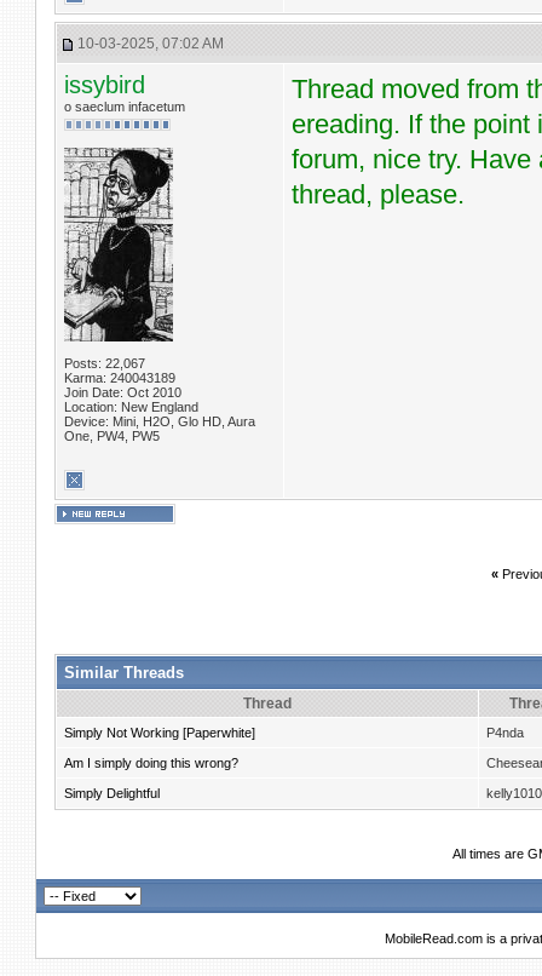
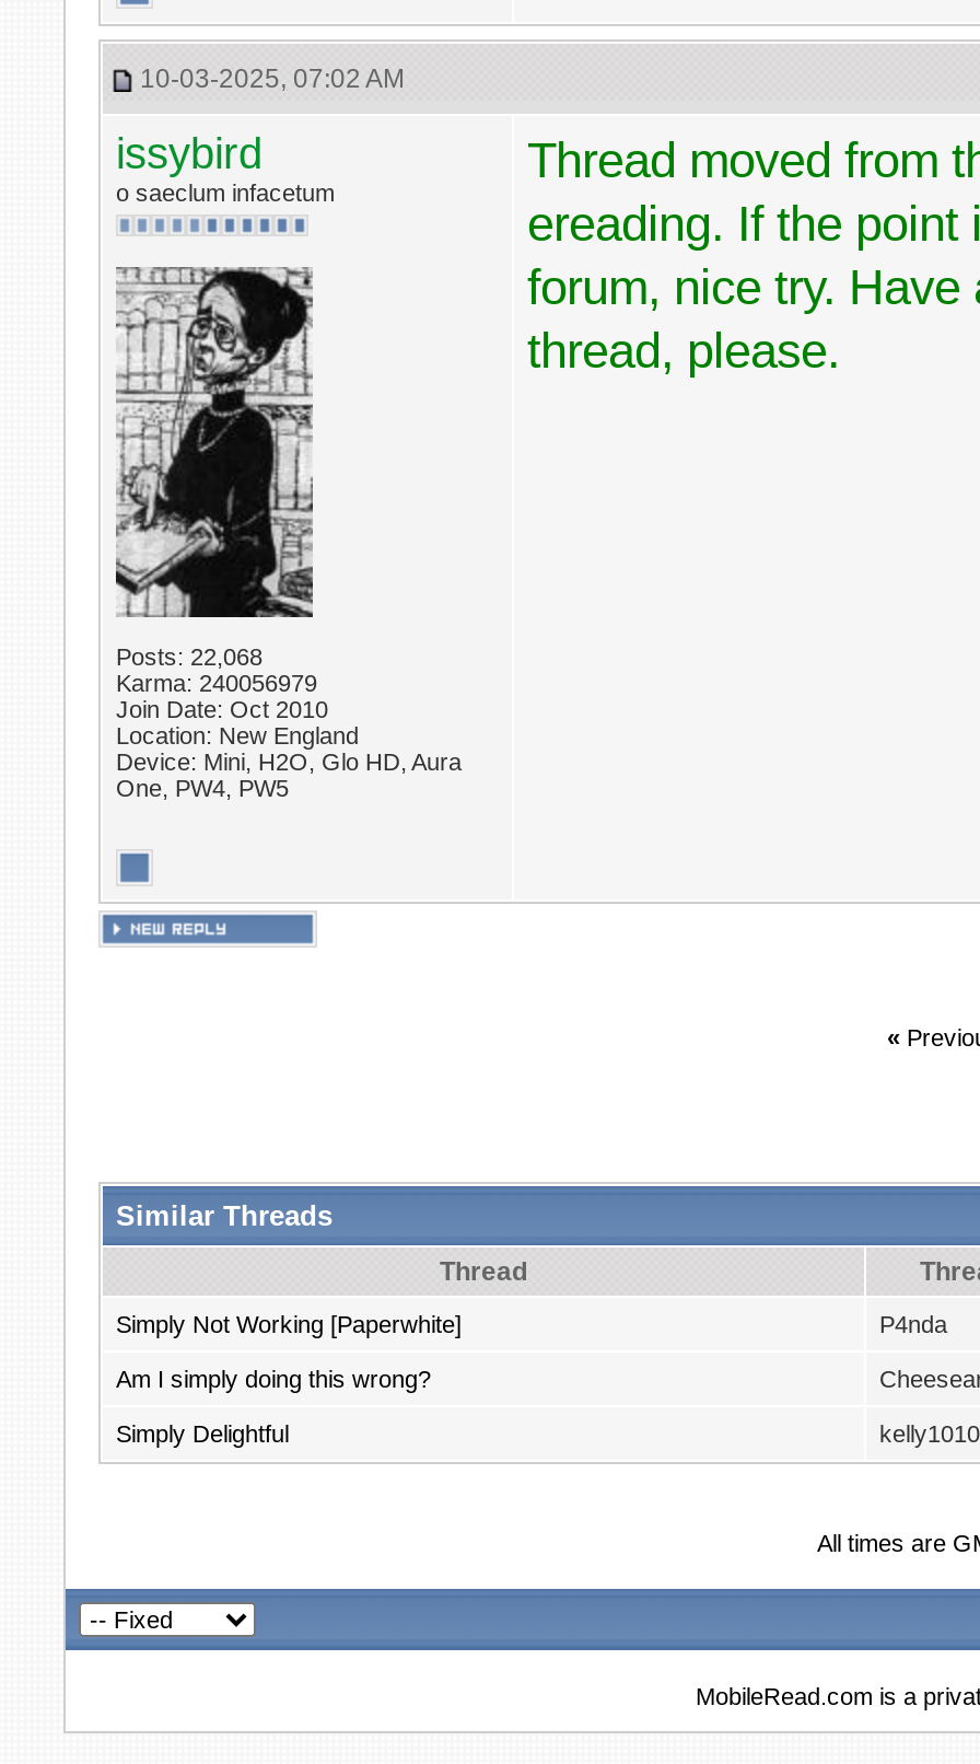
- Posts: 22,067
+ Posts: 22,068

- Karma: 240043189
+ Karma: 240056979
